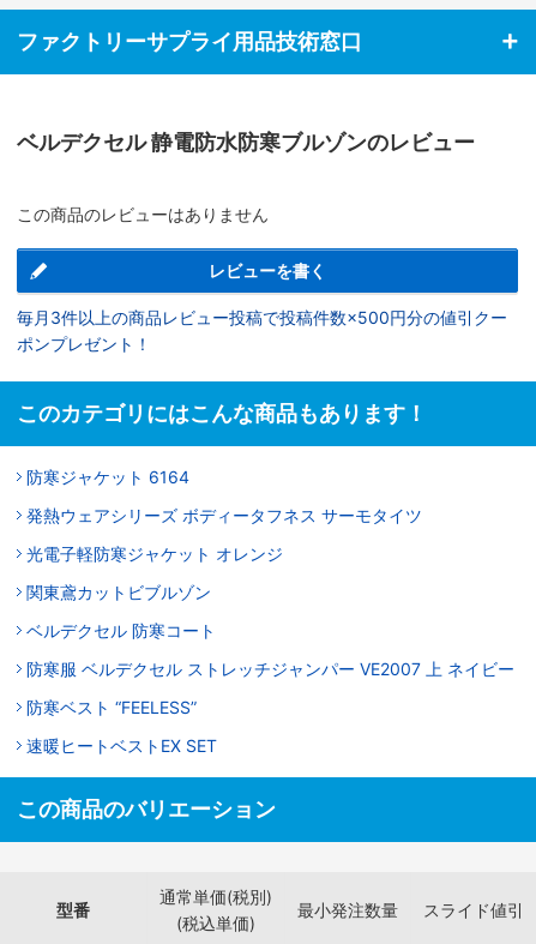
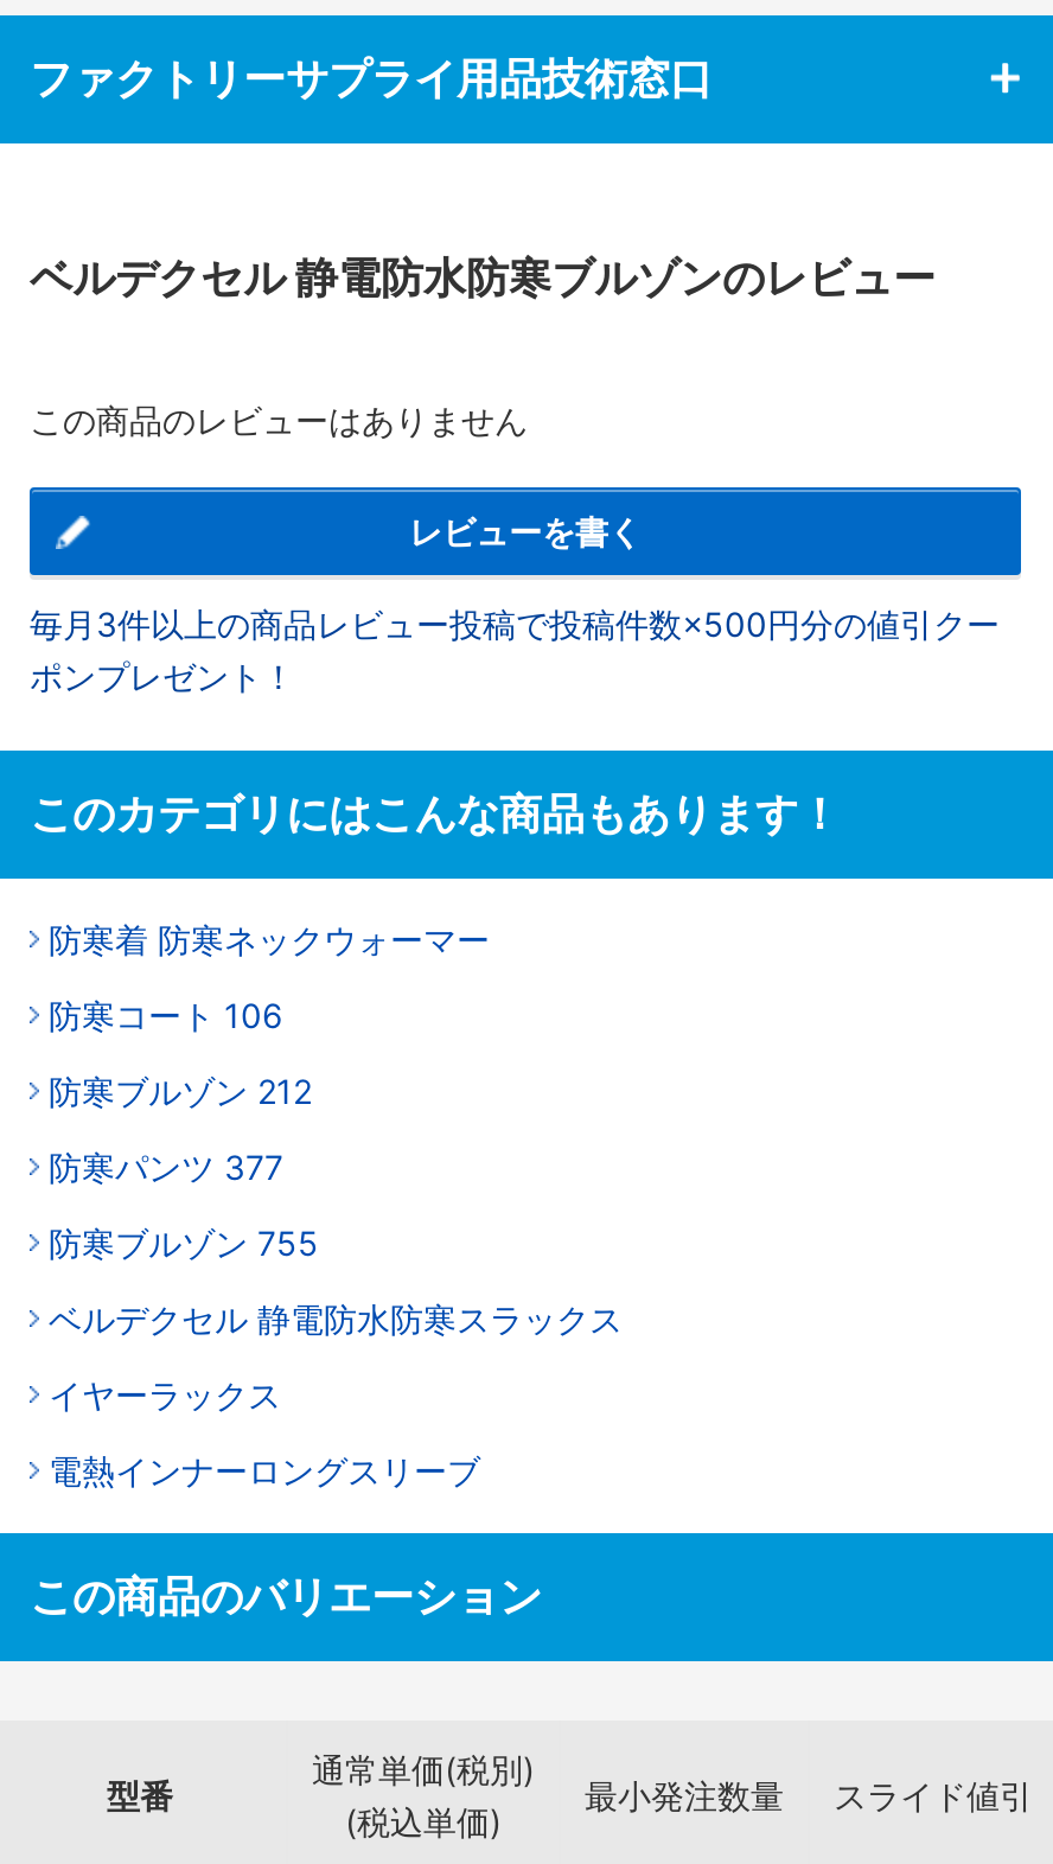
- 防寒ジャケット 6164
+ 防寒着 防寒ネックウォーマー

- 発熱ウェアシリーズ ボディータフネス サーモタイツ
+ 防寒コート 106

- 光電子軽防寒ジャケット オレンジ
+ 防寒ブルゾン 212

- 関東鳶カットビブルゾン
+ 防寒パンツ 377

- ベルデクセル 防寒コート
+ 防寒ブルゾン 755

- 防寒服 ベルデクセル ストレッチジャンパー VE2007 上 ネイビー
+ ベルデクセル 静電防水防寒スラックス

- 防寒ベスト “FEELESS”
+ イヤーラックス

- 速暖ヒートベストEX SET
+ 電熱インナーロングスリーブ
